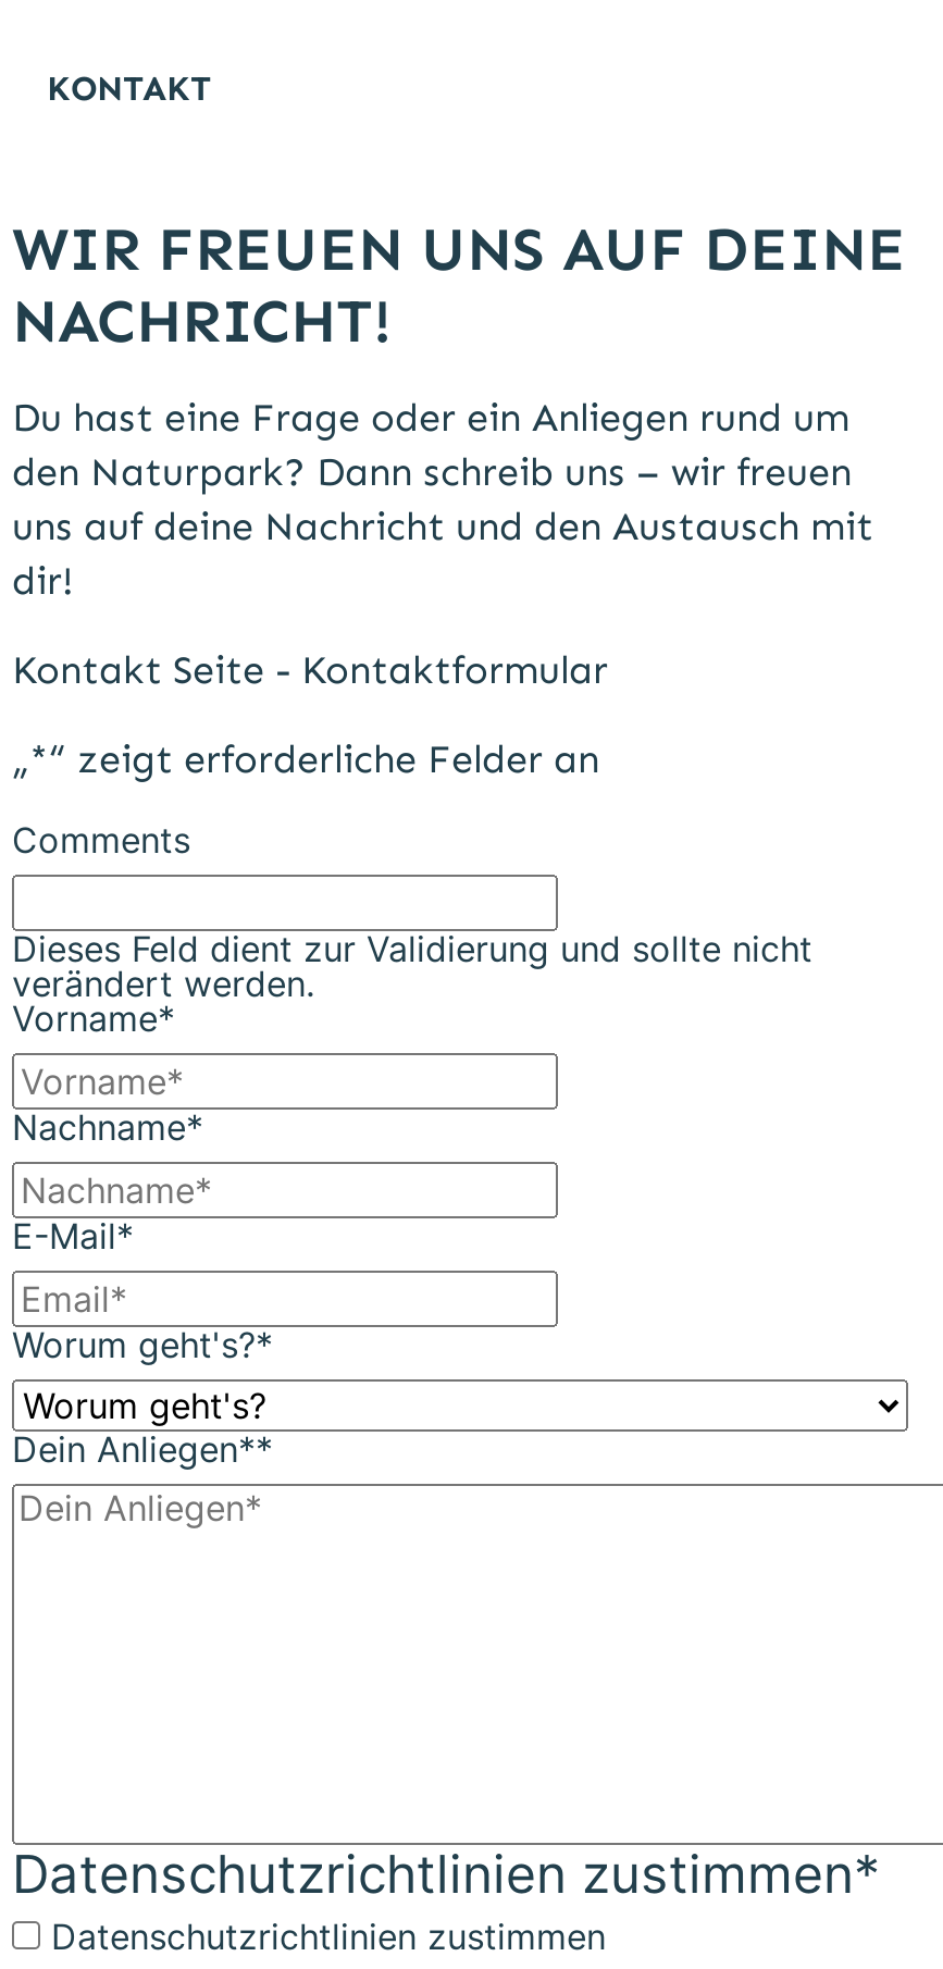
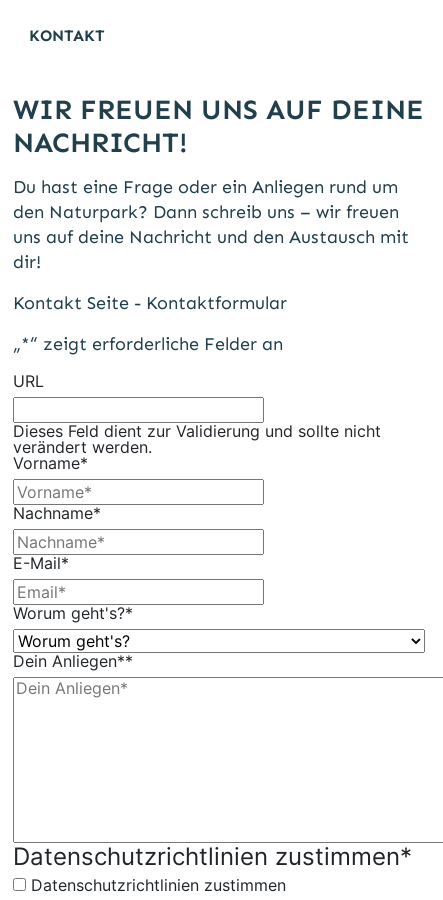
- Comments
+ URL
